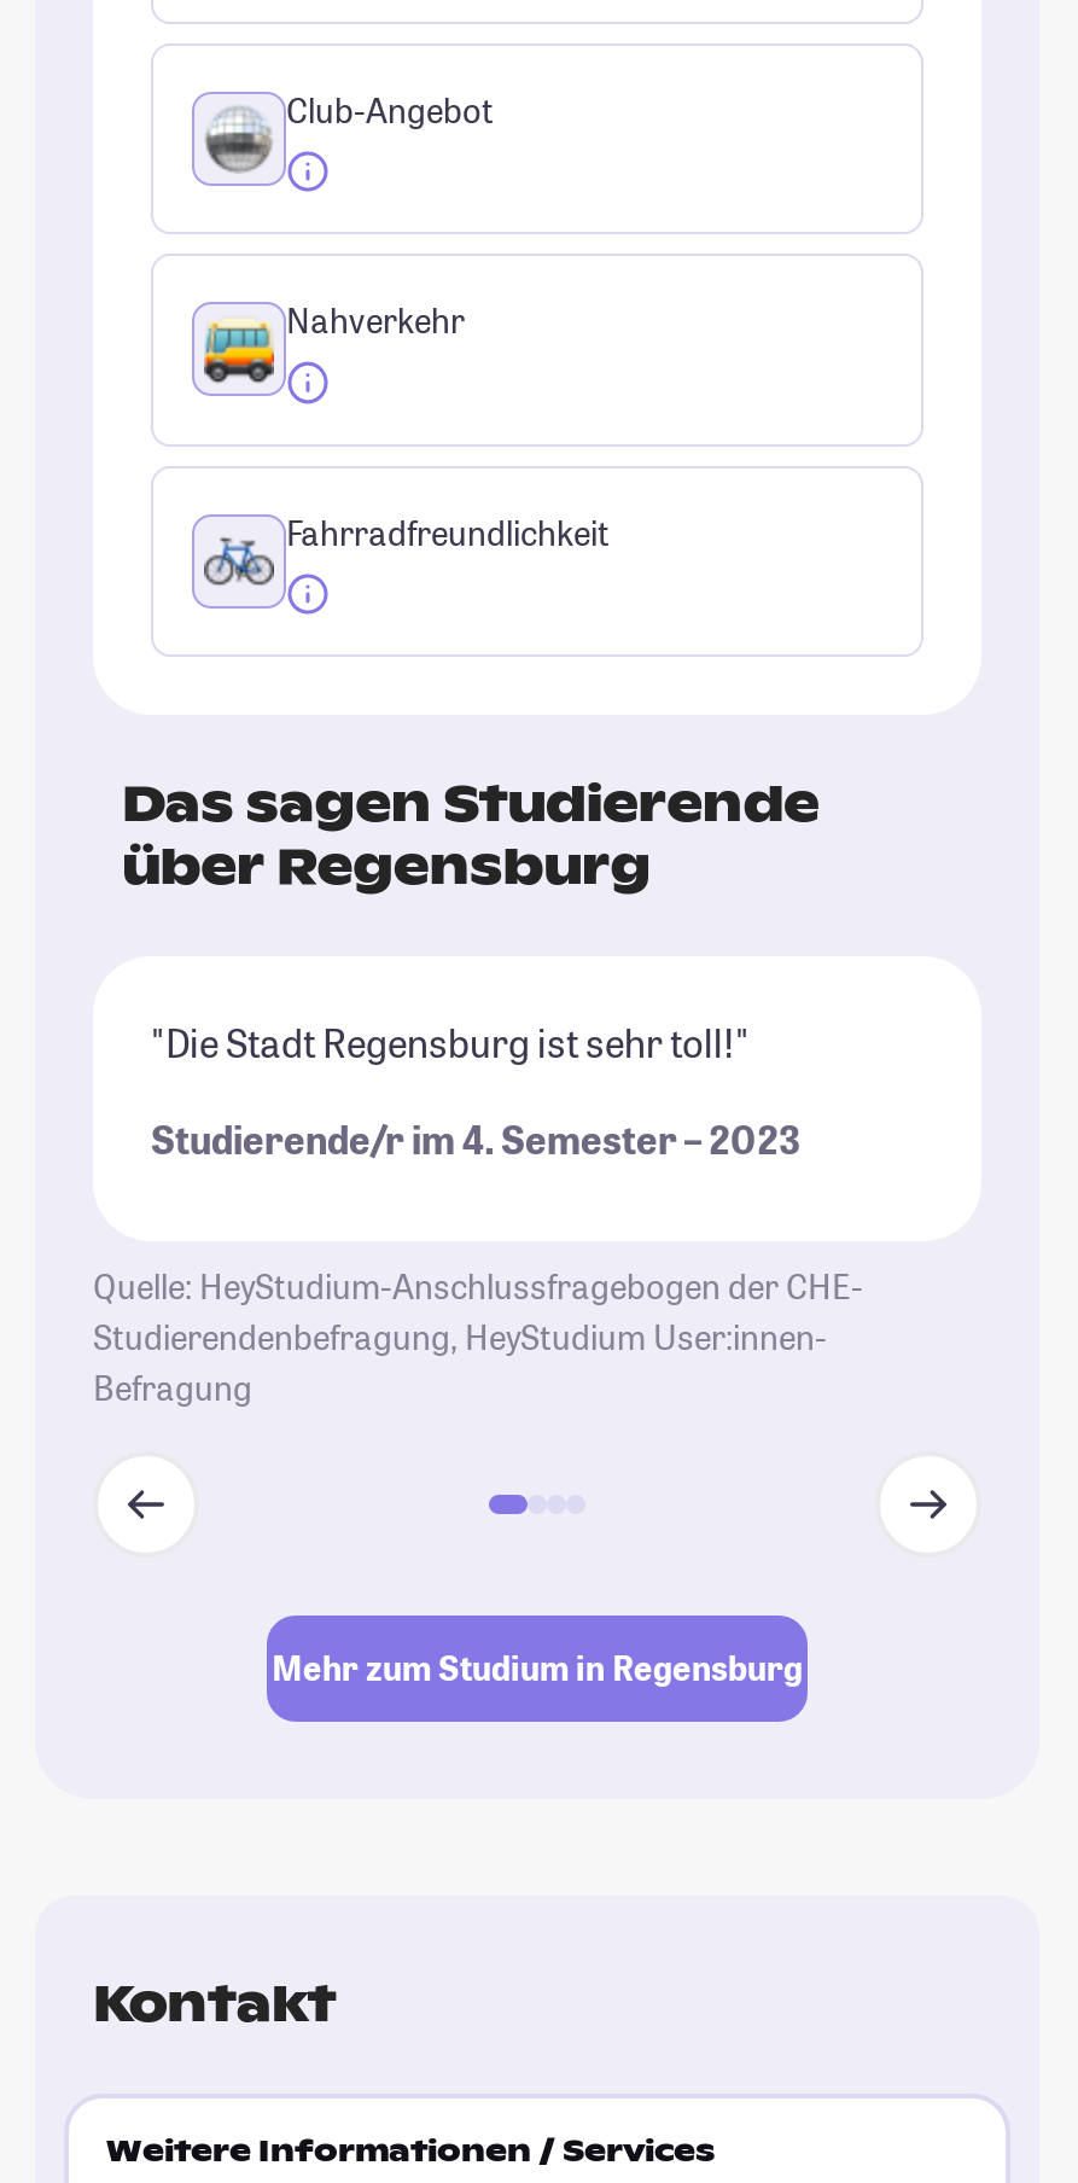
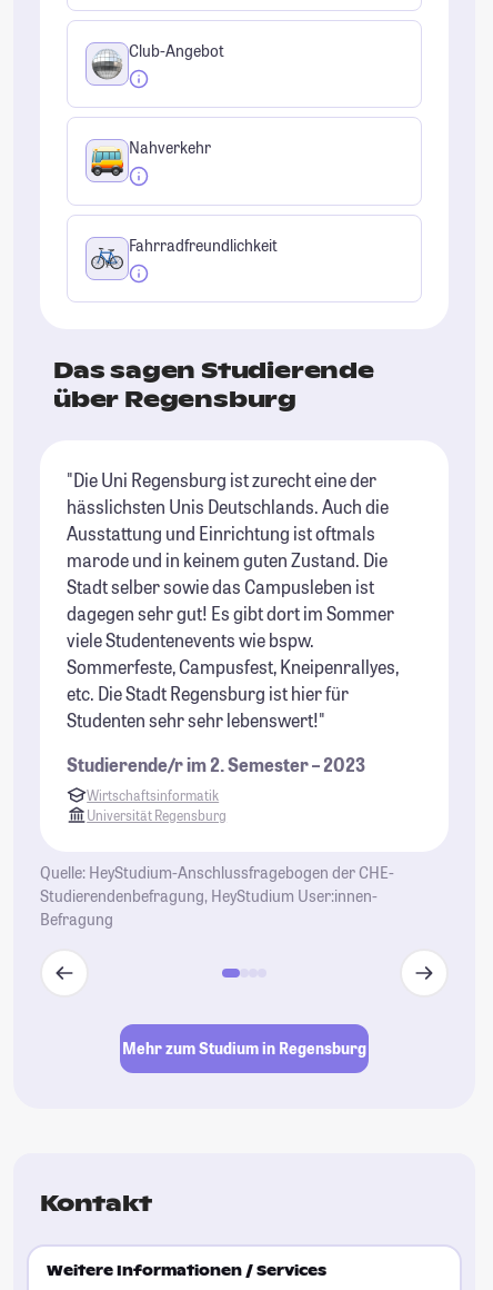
- "Die Stadt Regensburg ist sehr toll!"
+ "Die Uni Regensburg ist zurecht eine der
+ hässlichsten Unis Deutschlands. Auch die
+ Ausstattung und Einrichtung ist oftmals
+ marode und in keinem guten Zustand. Die
+ Stadt selber sowie das Campusleben ist
+ dagegen sehr gut! Es gibt dort im Sommer
+ viele Studentenevents wie bspw.
+ Sommerfeste, Campusfest, Kneipenrallyes,
+ etc. Die Stadt Regensburg ist hier für
+ Studenten sehr sehr lebenswert!"

- Studierende/r im 4. Semester – 2023
+ Studierende/r im 2. Semester – 2023
+ Wirtschaftsinformatik
+ Universität Regensburg
